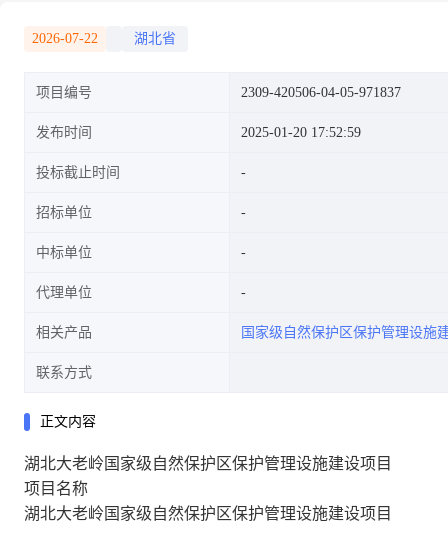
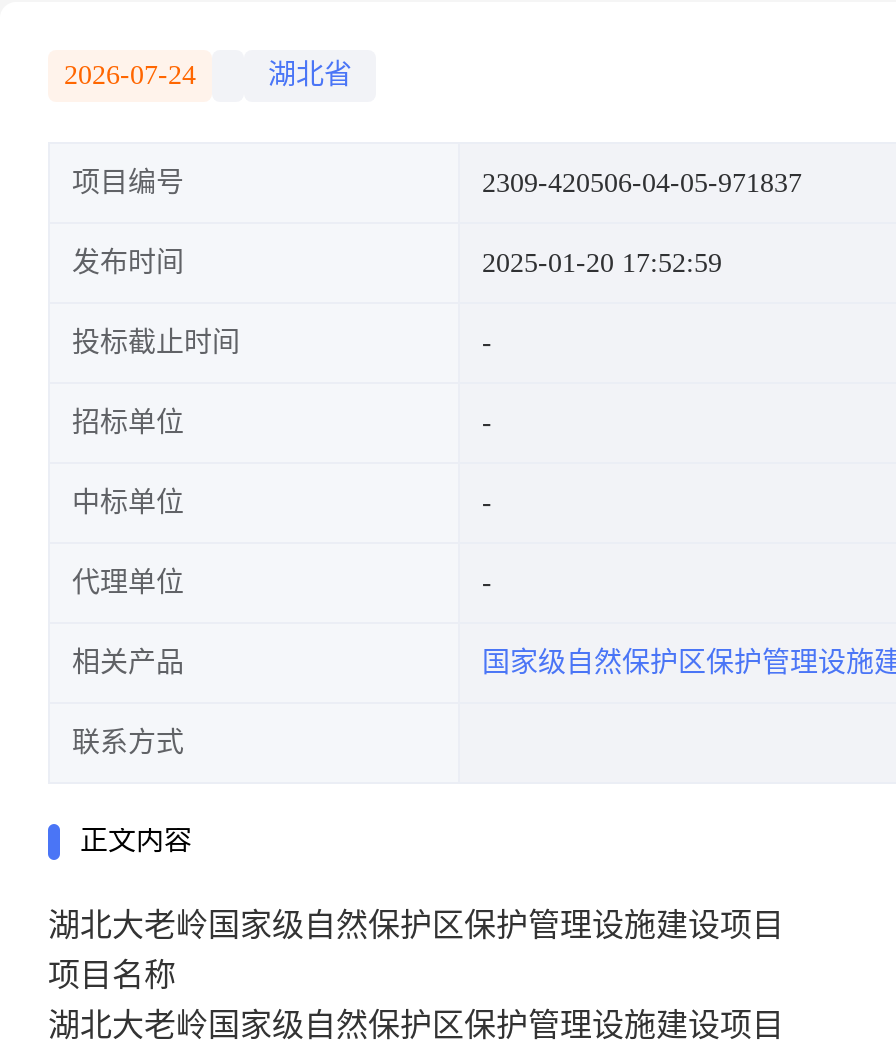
- 2026-07-22
+ 2026-07-24
